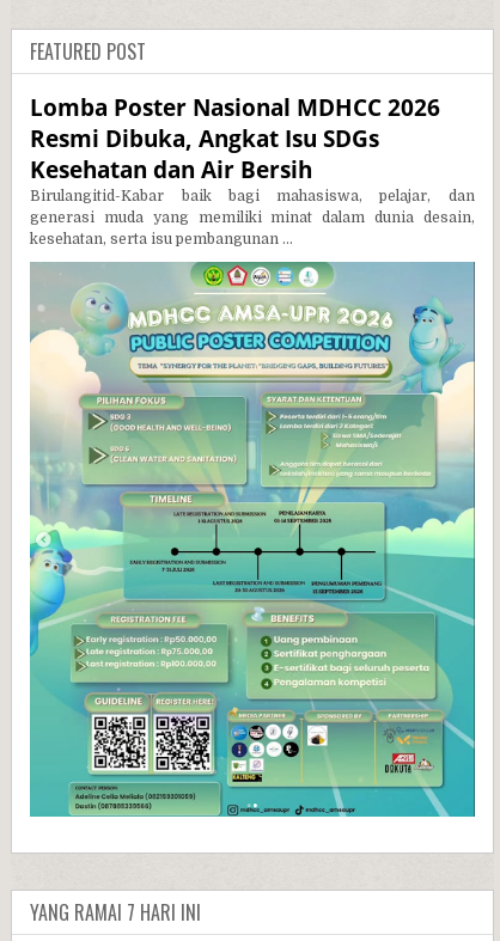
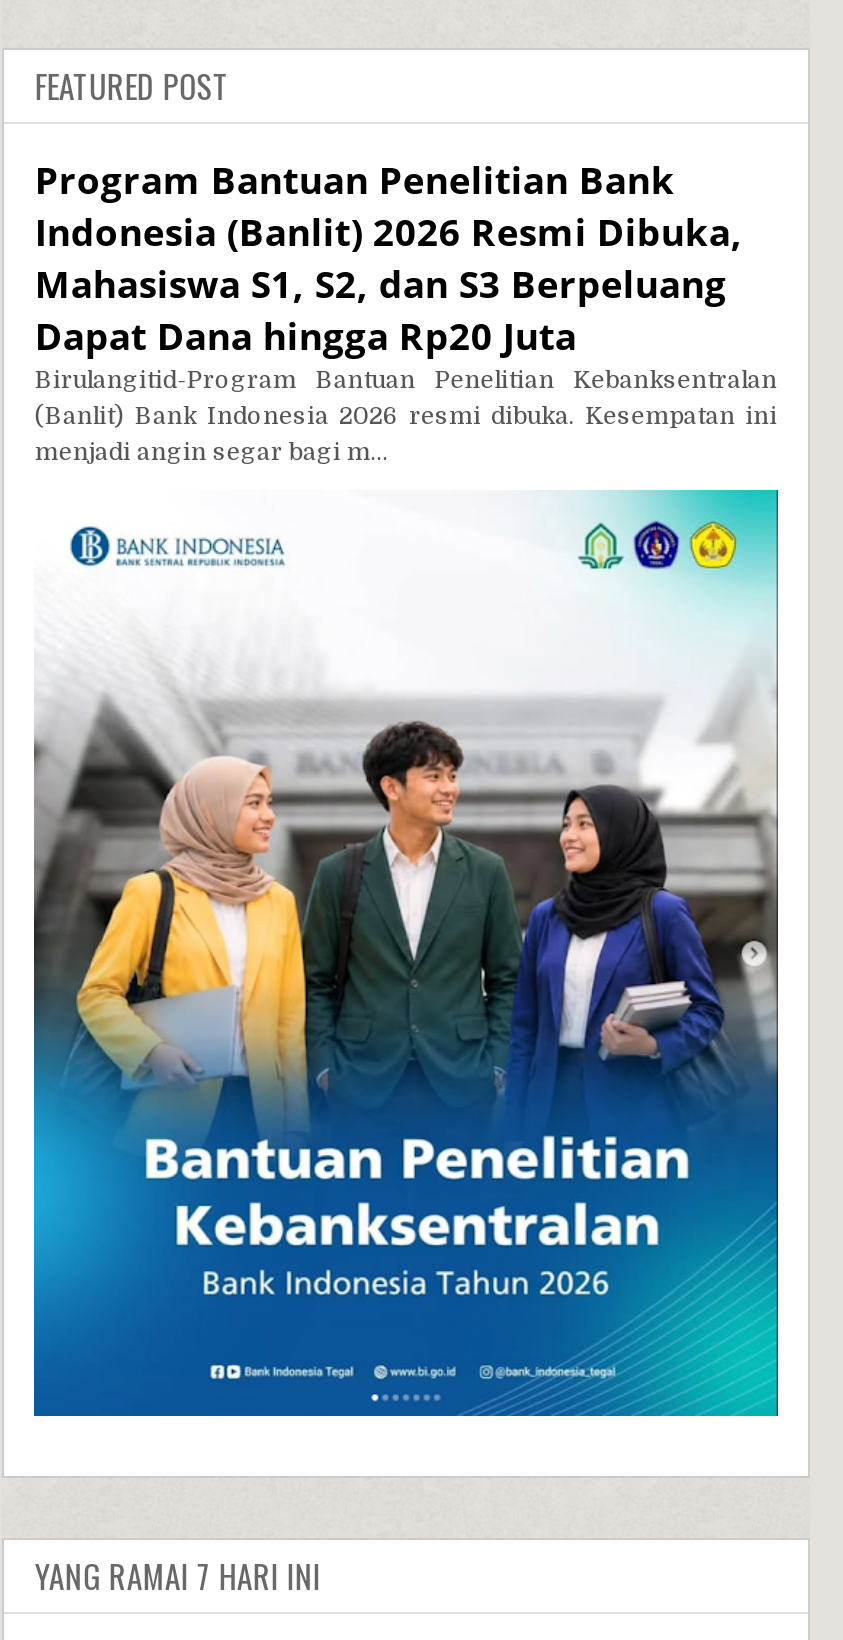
- Lomba Poster Nasional MDHCC 2026
- Resmi Dibuka, Angkat Isu SDGs
- Kesehatan dan Air Bersih
- Birulangitid-Kabar baik bagi mahasiswa, pelajar, dan
- generasi muda yang memiliki minat dalam dunia desain,
- kesehatan, serta isu pembangunan ...
+ Program Bantuan Penelitian Bank
+ Indonesia (Banlit) 2026 Resmi Dibuka,
+ Mahasiswa S1, S2, dan S3 Berpeluang
+ Dapat Dana hingga Rp20 Juta
+ Birulangitid-Program Bantuan Penelitian Kebanksentralan
+ (Banlit) Bank Indonesia 2026 resmi dibuka. Kesempatan ini
+ menjadi angin segar bagi m...

- [image]
+ [image]
